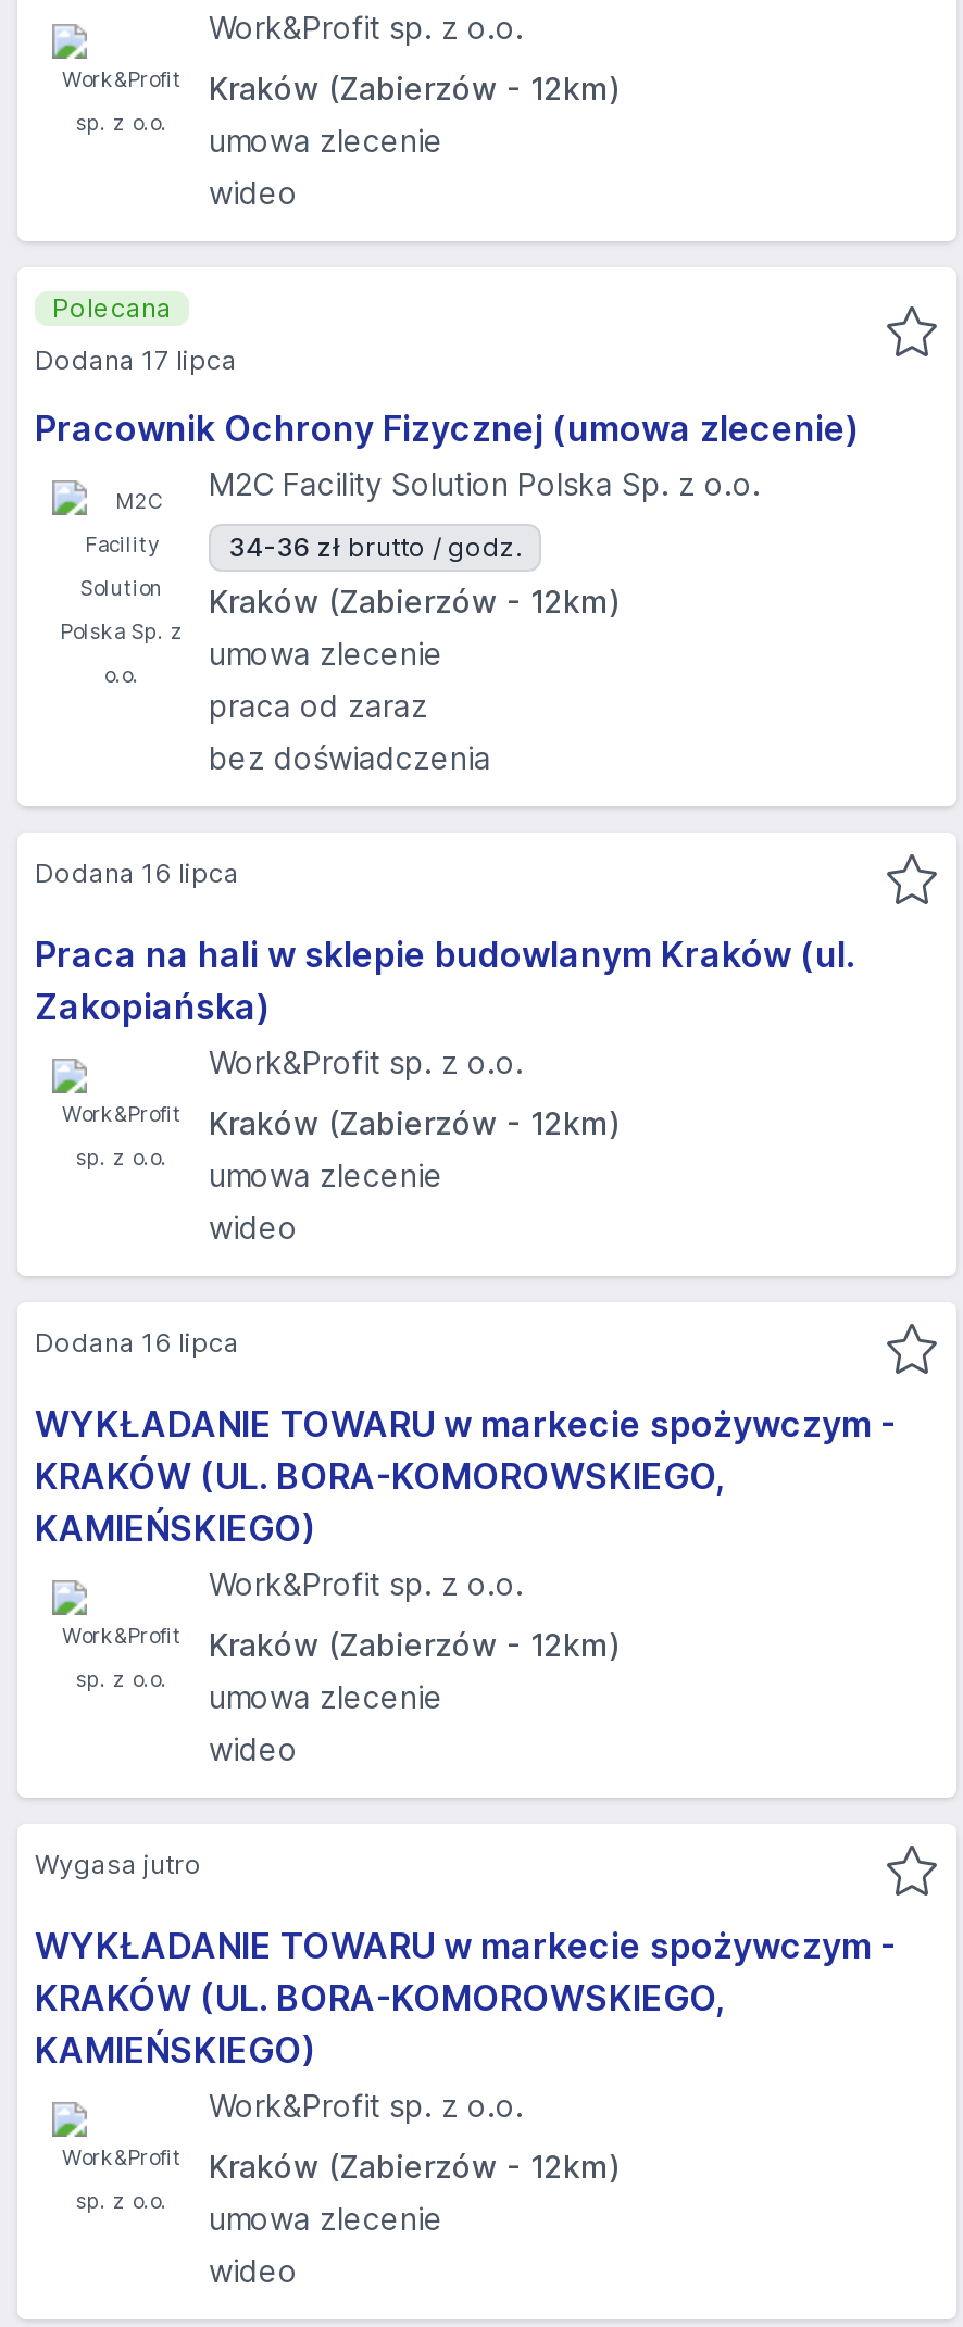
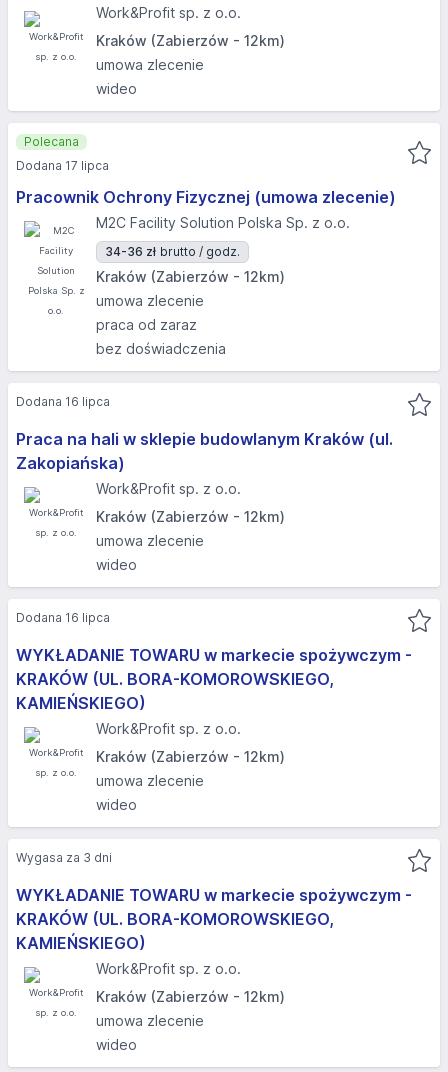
- Wygasa jutro
+ Wygasa za 3 dni
